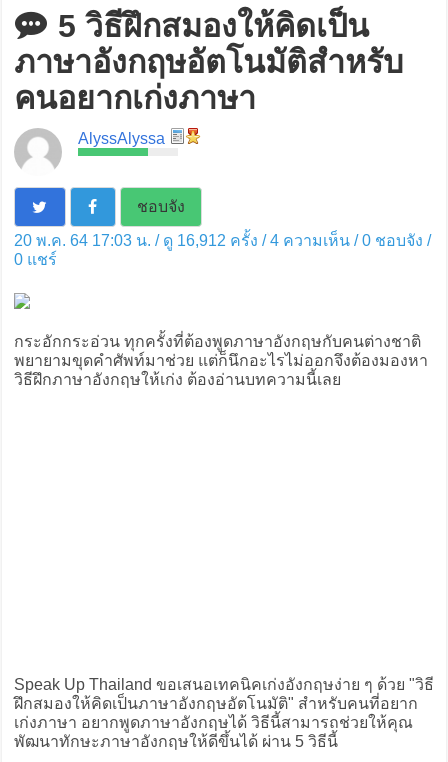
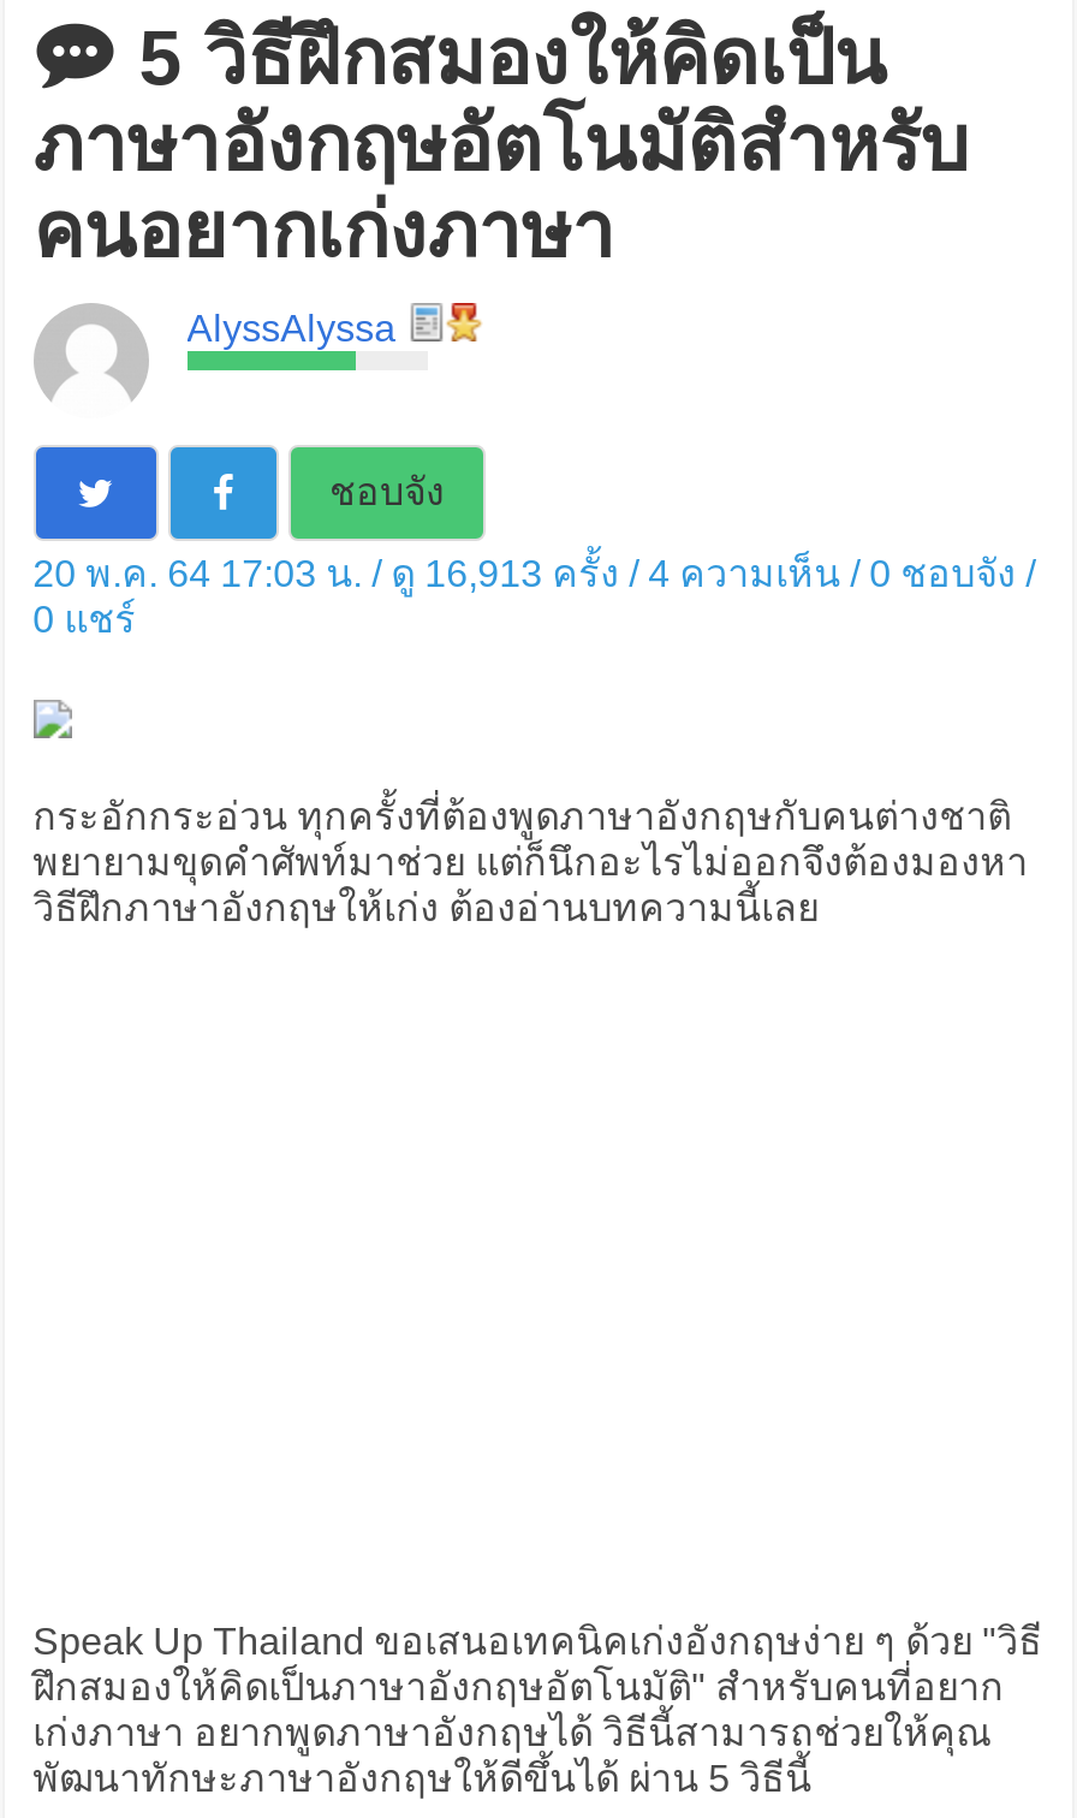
- 20 พ.ค. 64 17:03 น. / ดู 16,912 ครั้ง / 4 ความเห็น / 0ชอบจัง /
+ 20 พ.ค. 64 17:03 น. / ดู 16,913 ครั้ง / 4 ความเห็น / 0ชอบจัง /
